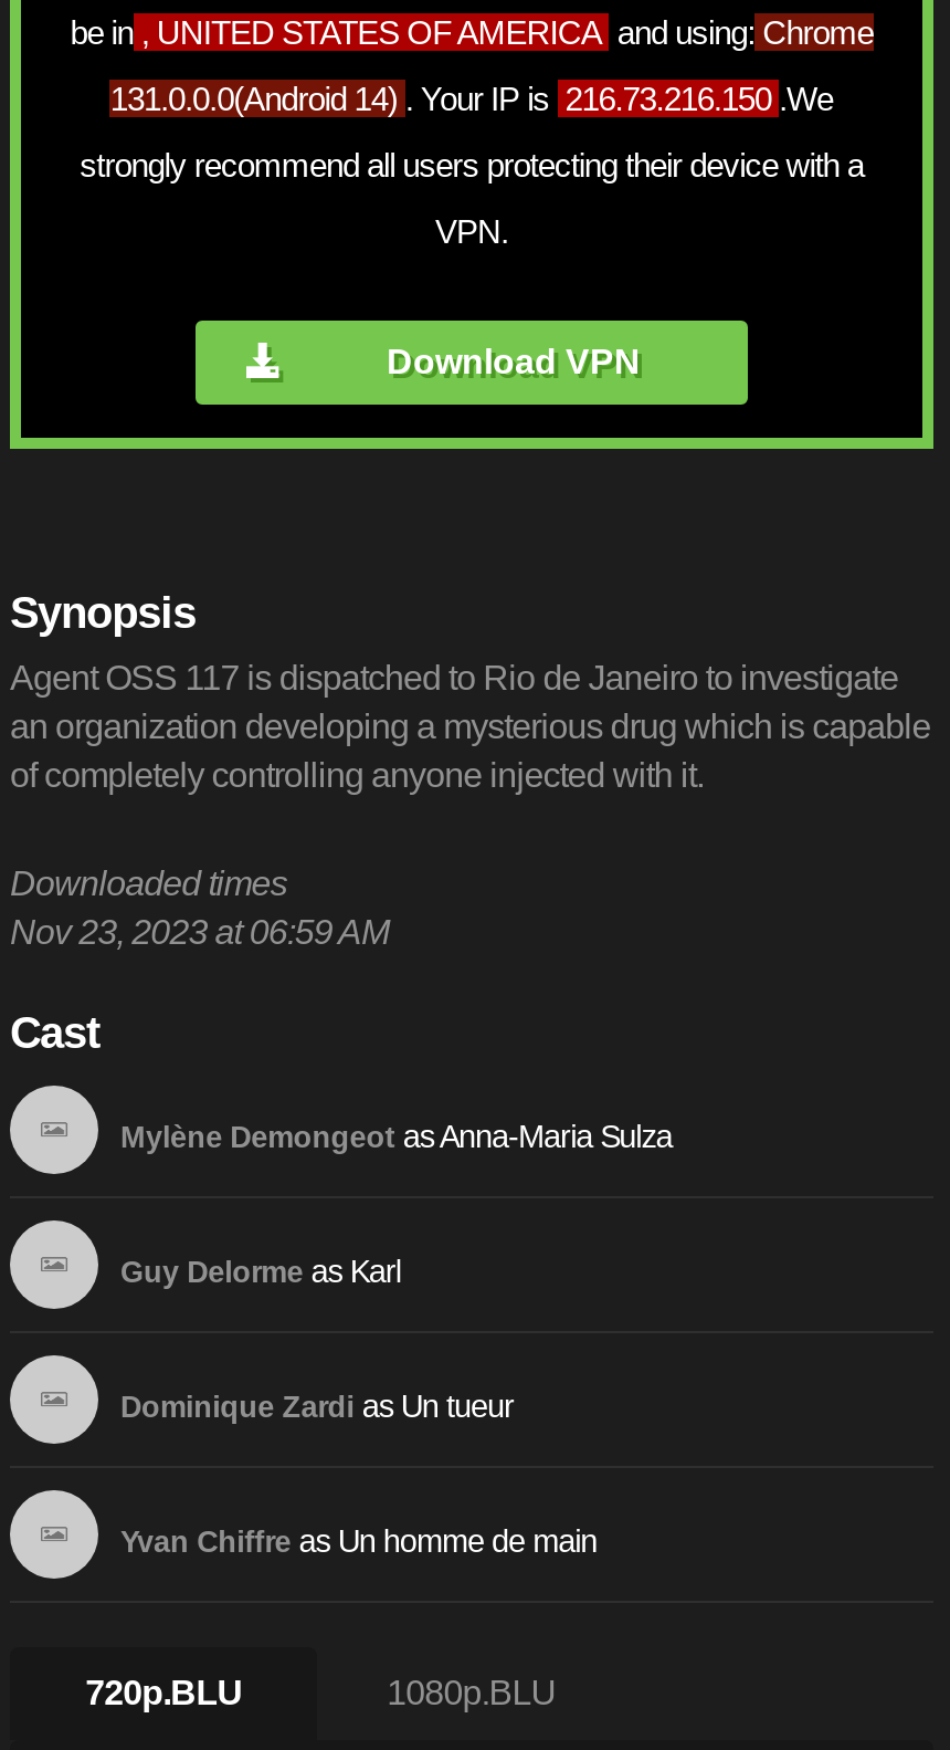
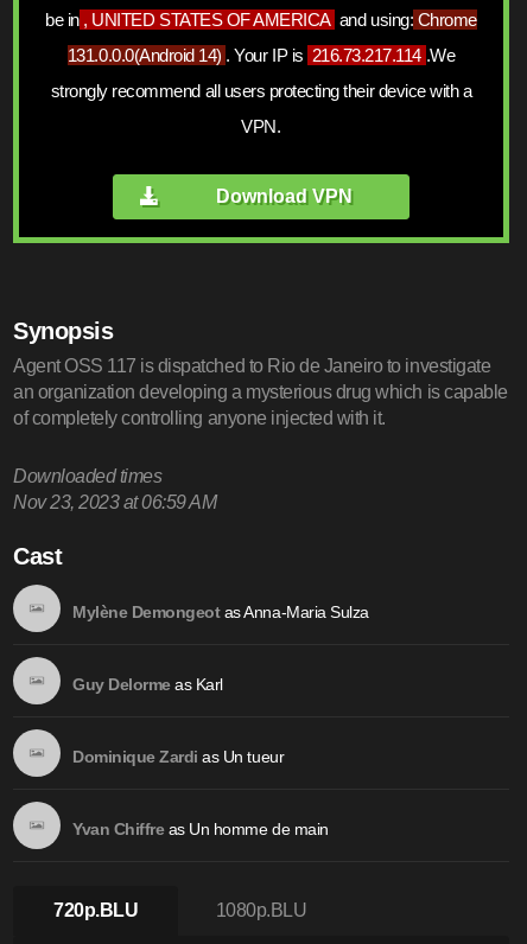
- 131.0.0.0(Android 14). Your IP is 216.73.216.150 .We
+ 131.0.0.0(Android 14). Your IP is 216.73.217.114 .We
